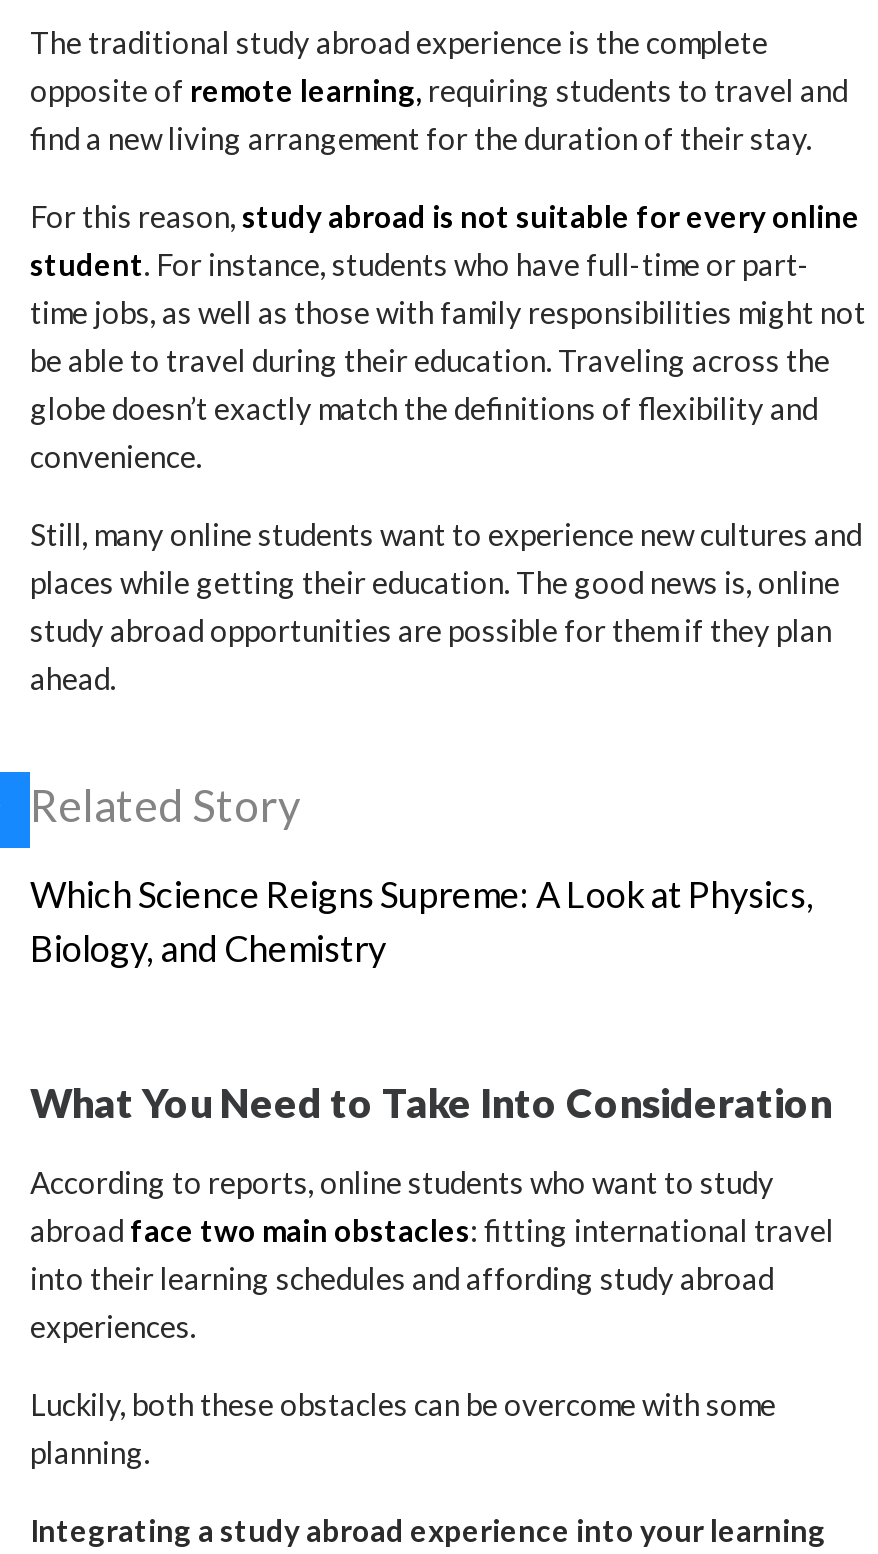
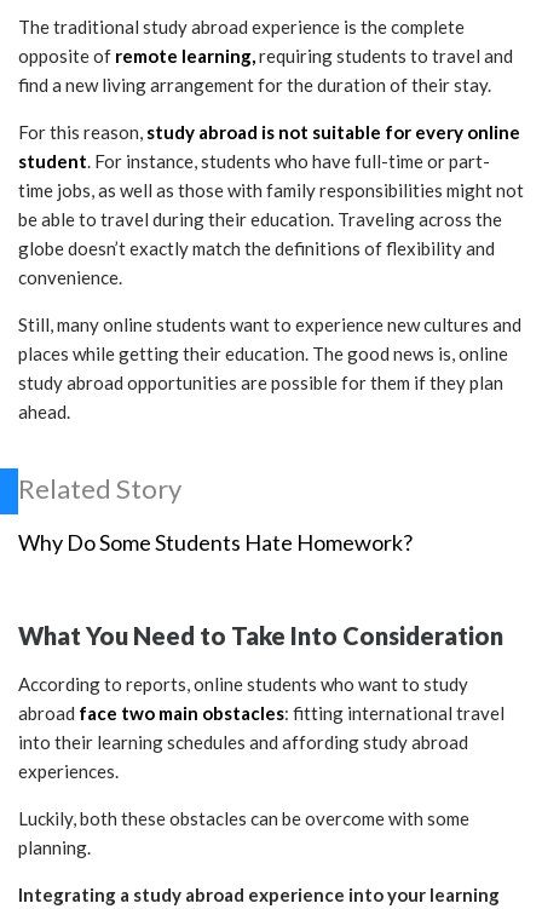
- Which Science Reigns Supreme: A Look at Physics,
- Biology, and Chemistry
+ Why Do Some Students Hate Homework?
